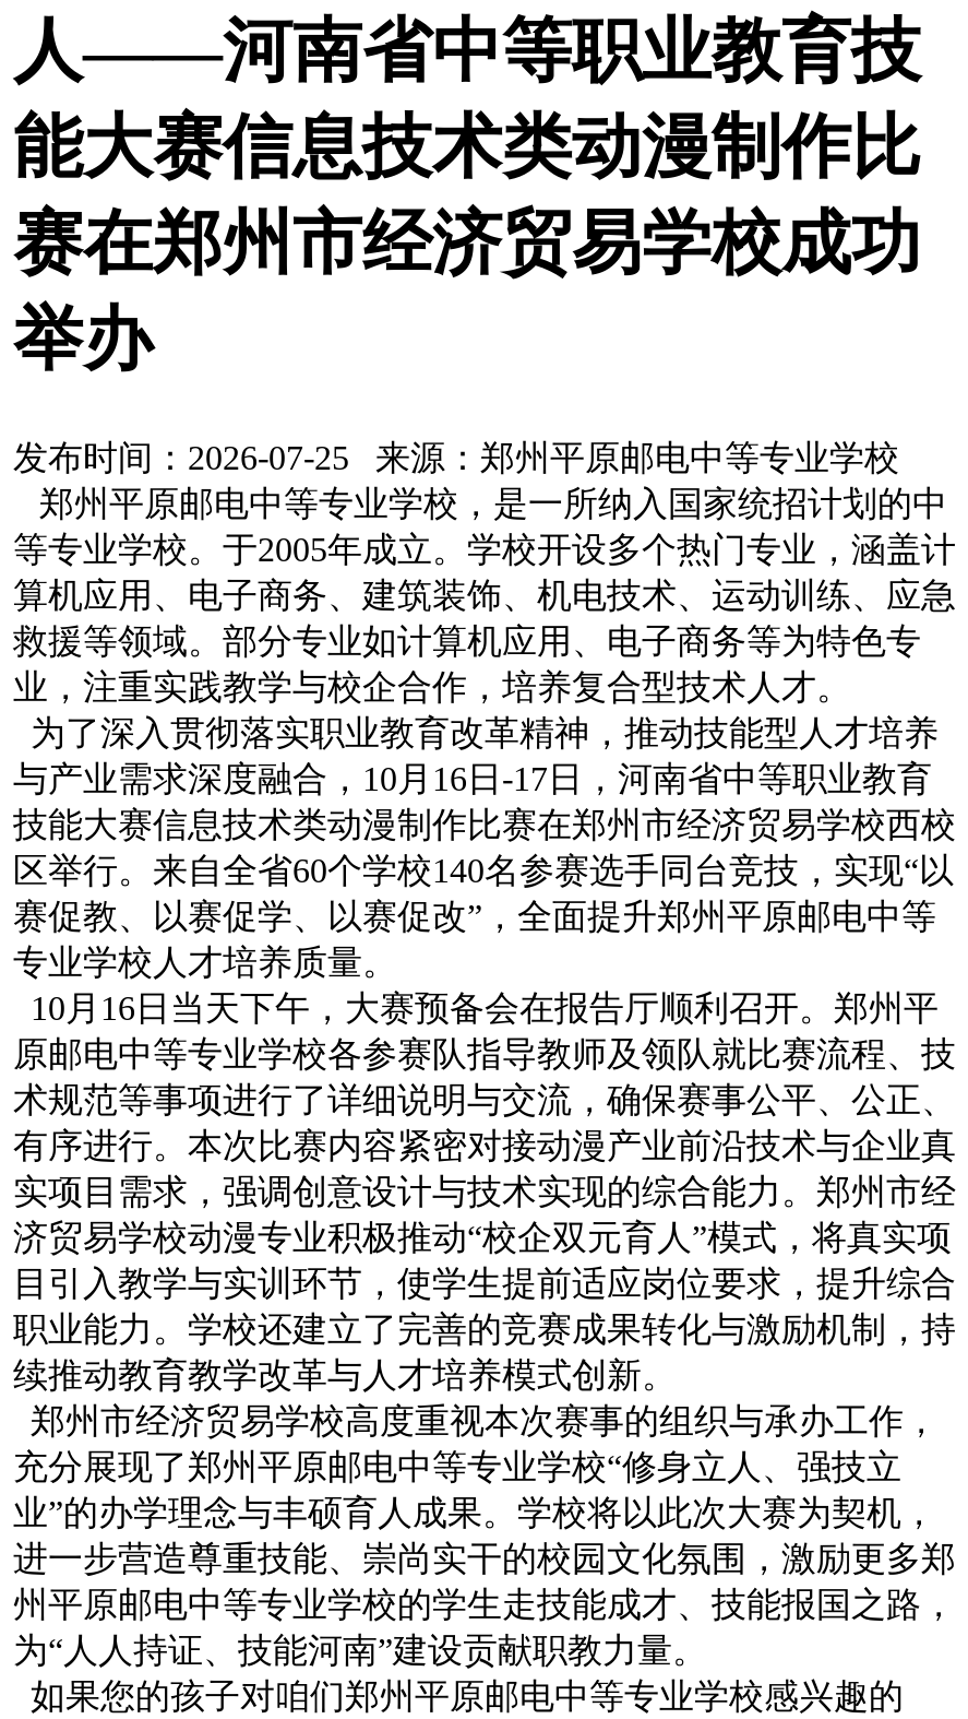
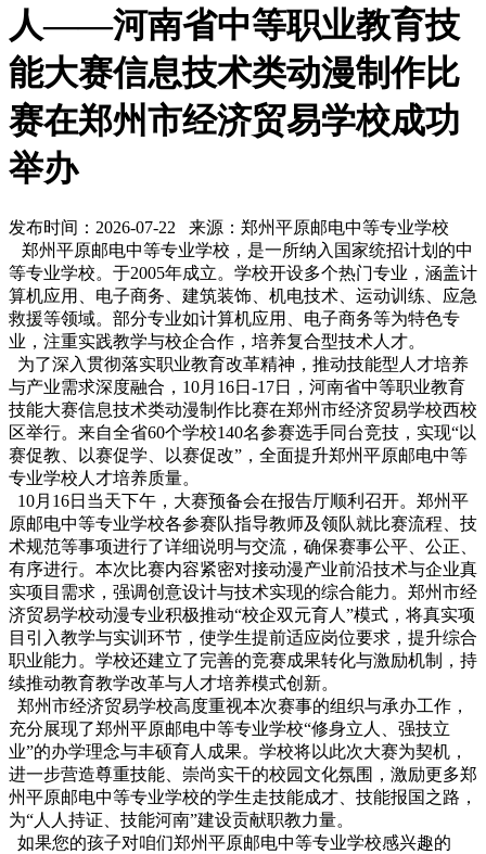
- 发布时间：2026-07-25 来源：郑州平原邮电中等专业学校
+ 发布时间：2026-07-22 来源：郑州平原邮电中等专业学校
